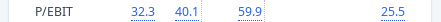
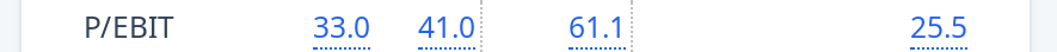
- 32.3
+ 33.0

- 40.1
+ 41.0

- 59.9
+ 61.1
